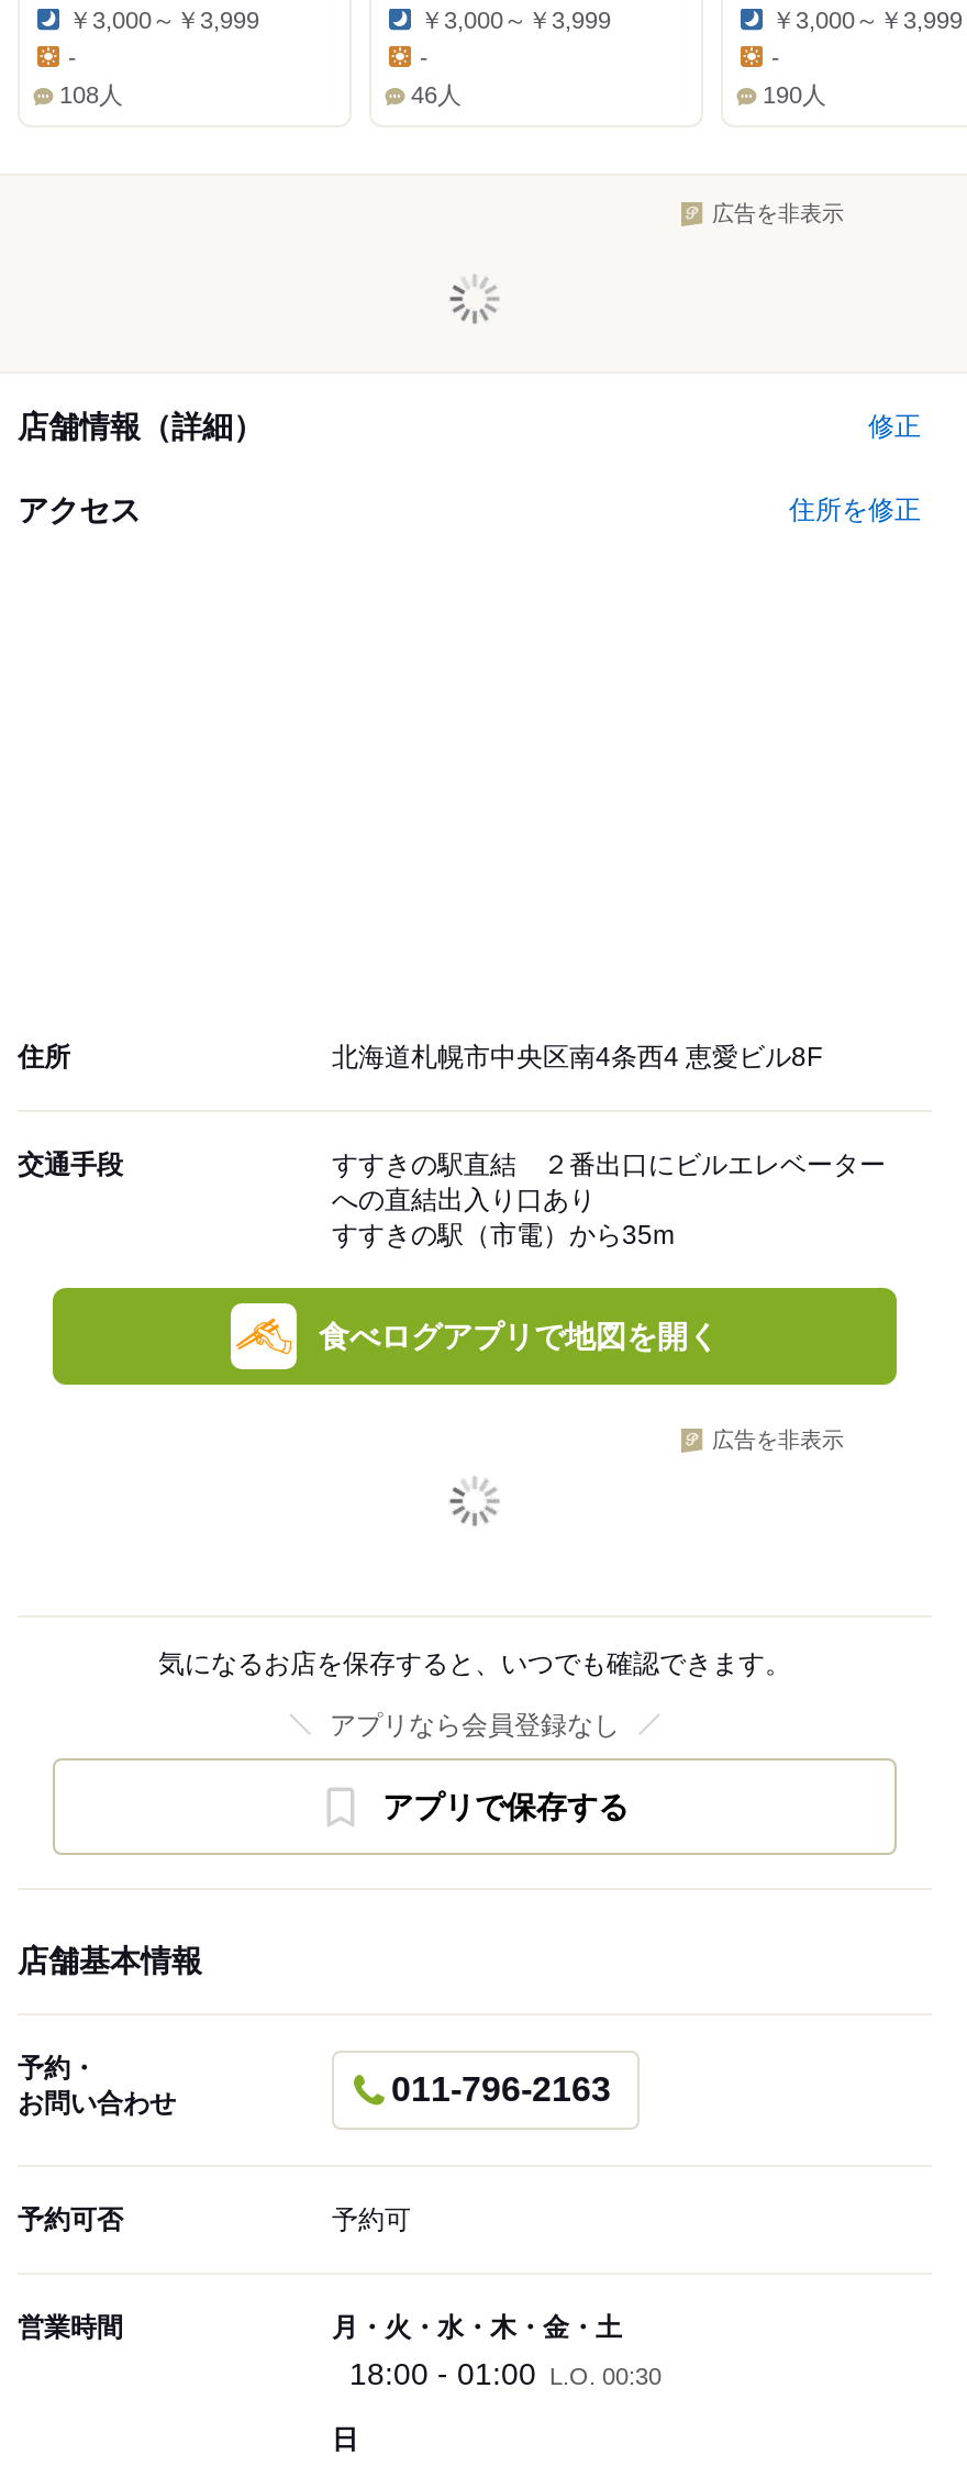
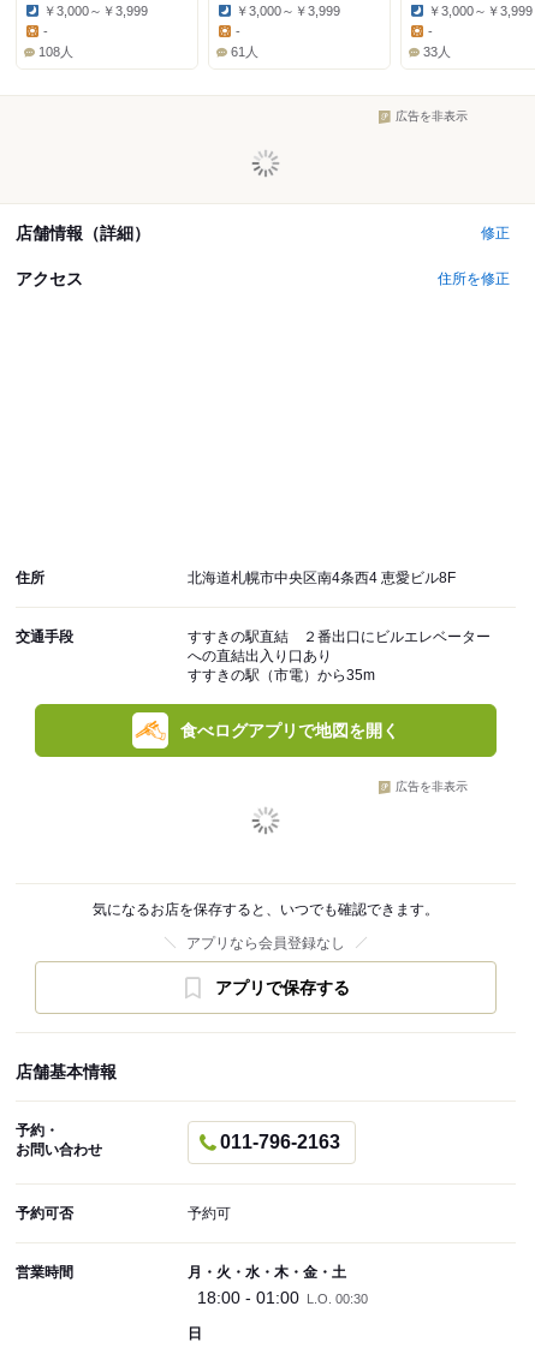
- 46人
+ 61人

- 190人
+ 33人
